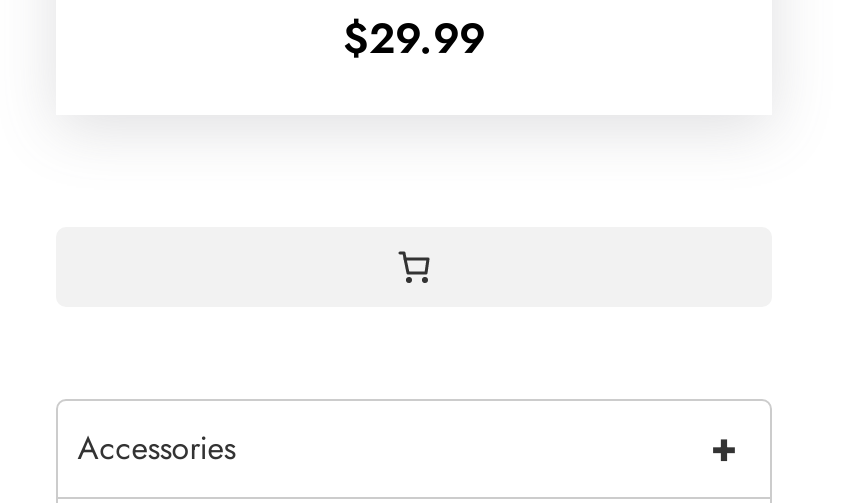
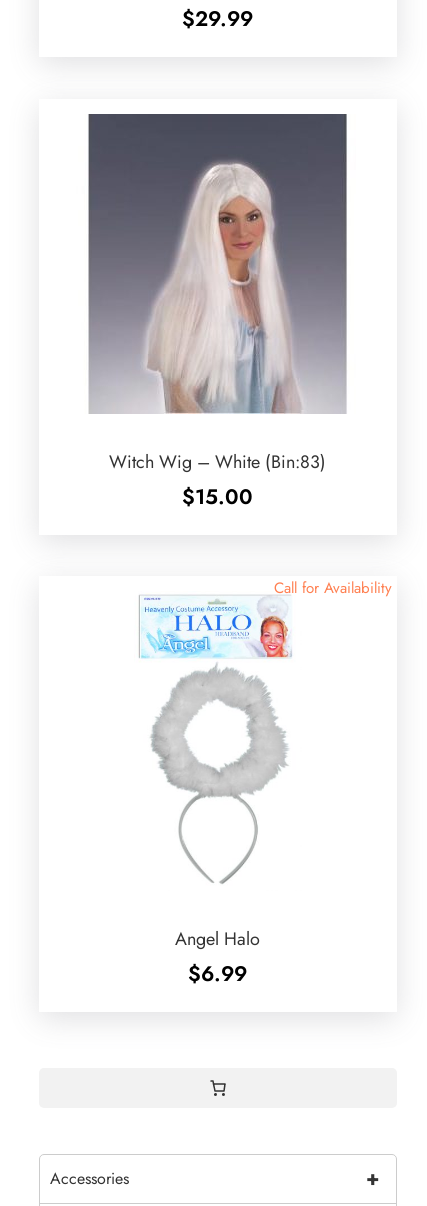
+ [image]
+ Witch Wig – White (Bin:83)
+ $15.00
+ Call for Availability

+ [image]

+ Angel Halo
+ $6.99
